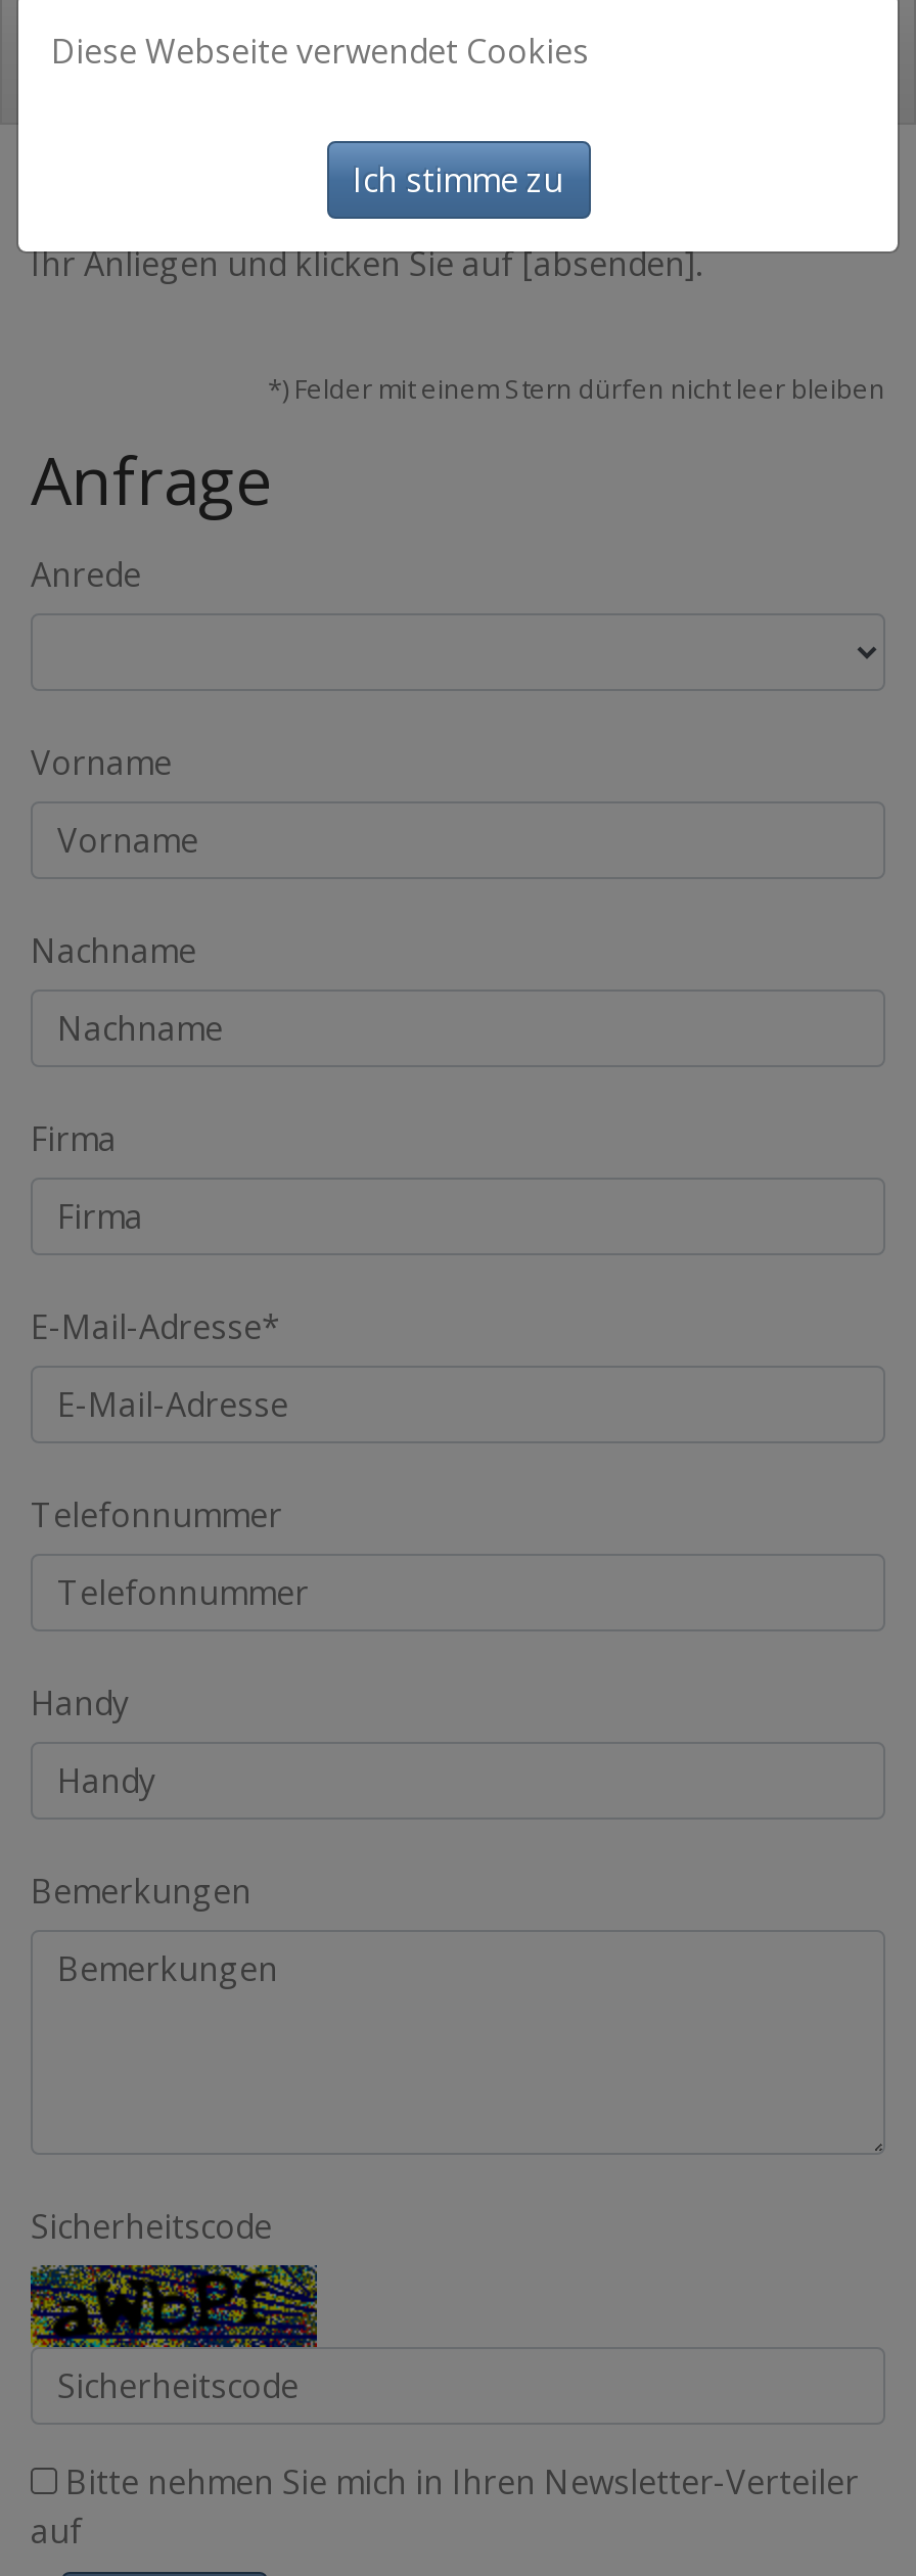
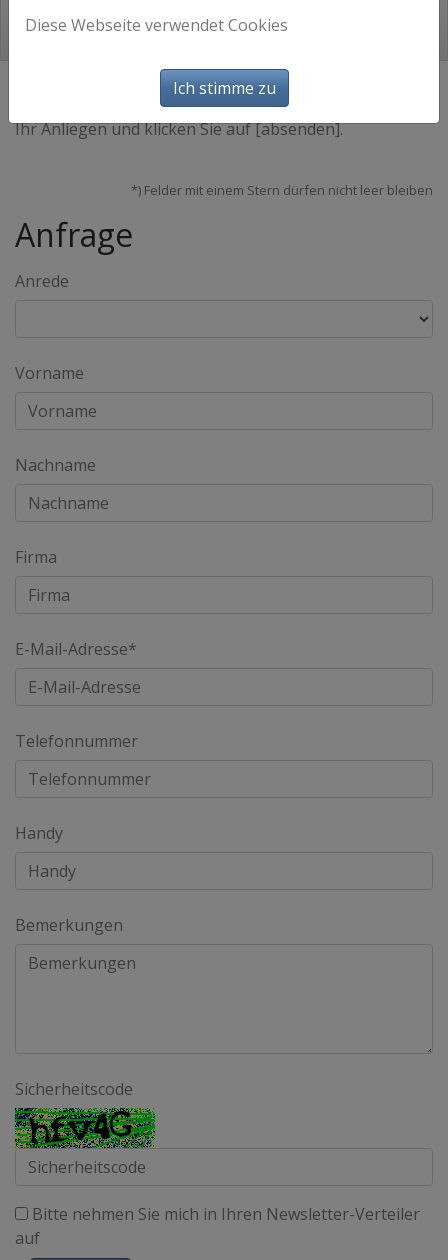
- [image]
+ [image]
